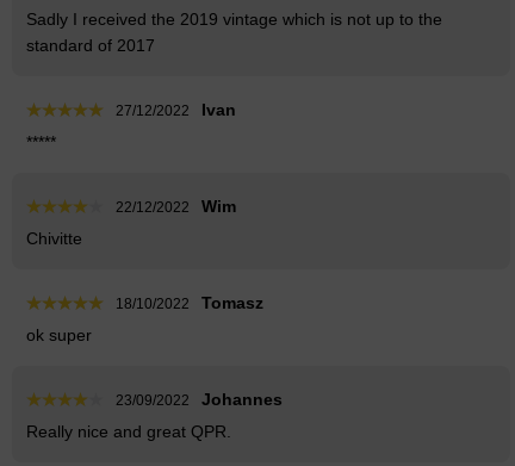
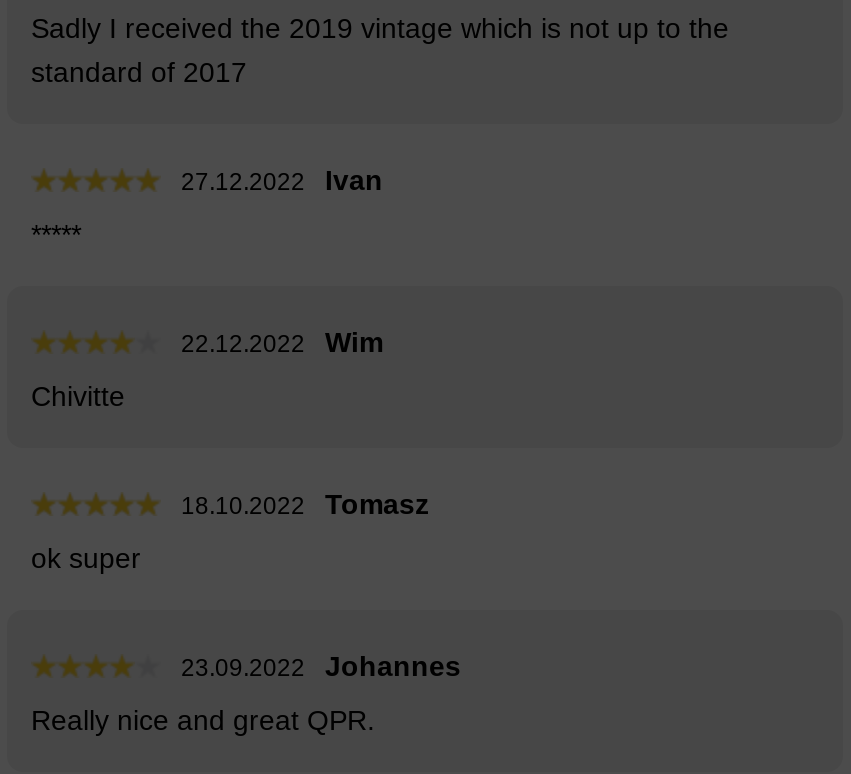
- 27/12/2022 Ivan
+ 27.12.2022 Ivan

- 22/12/2022 Wim
+ 22.12.2022 Wim

- 18/10/2022 Tomasz
+ 18.10.2022 Tomasz

- 23/09/2022 Johannes
+ 23.09.2022 Johannes
